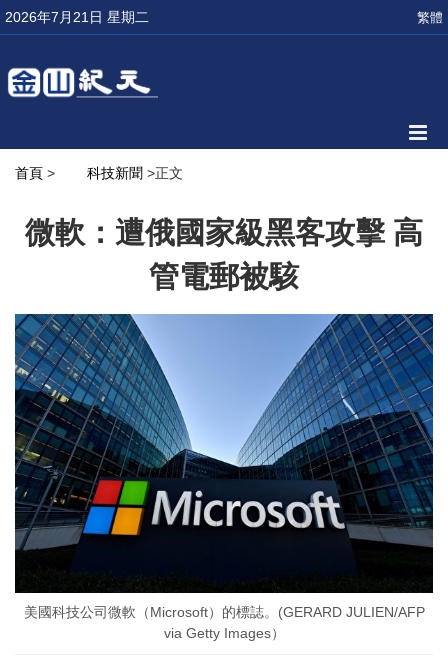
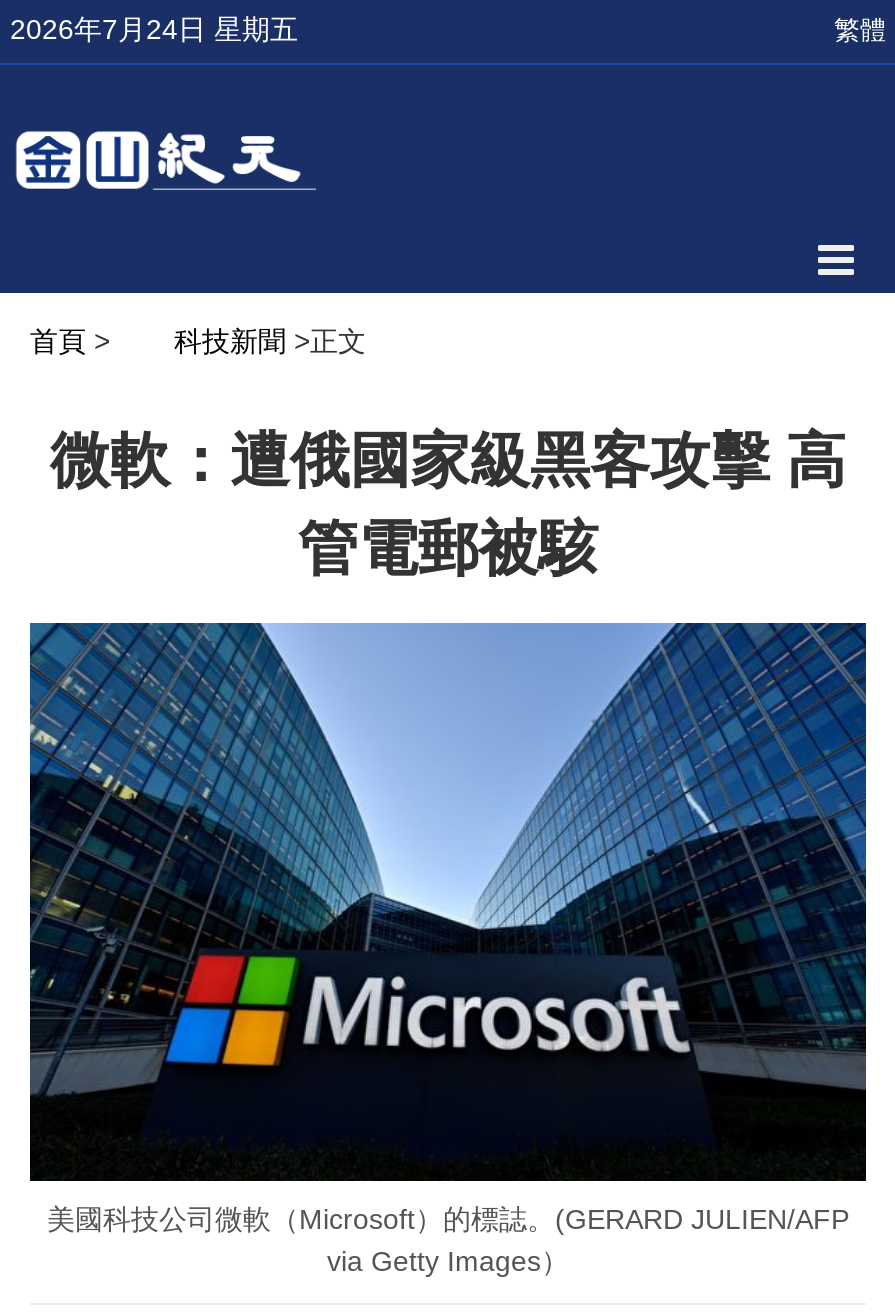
- 2026年7月21日 星期二
+ 2026年7月24日 星期五
